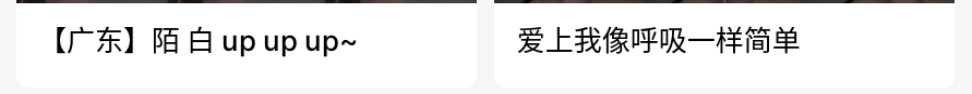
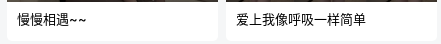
- 【广东】陌 白 up up up~
+ 慢慢相遇~~
